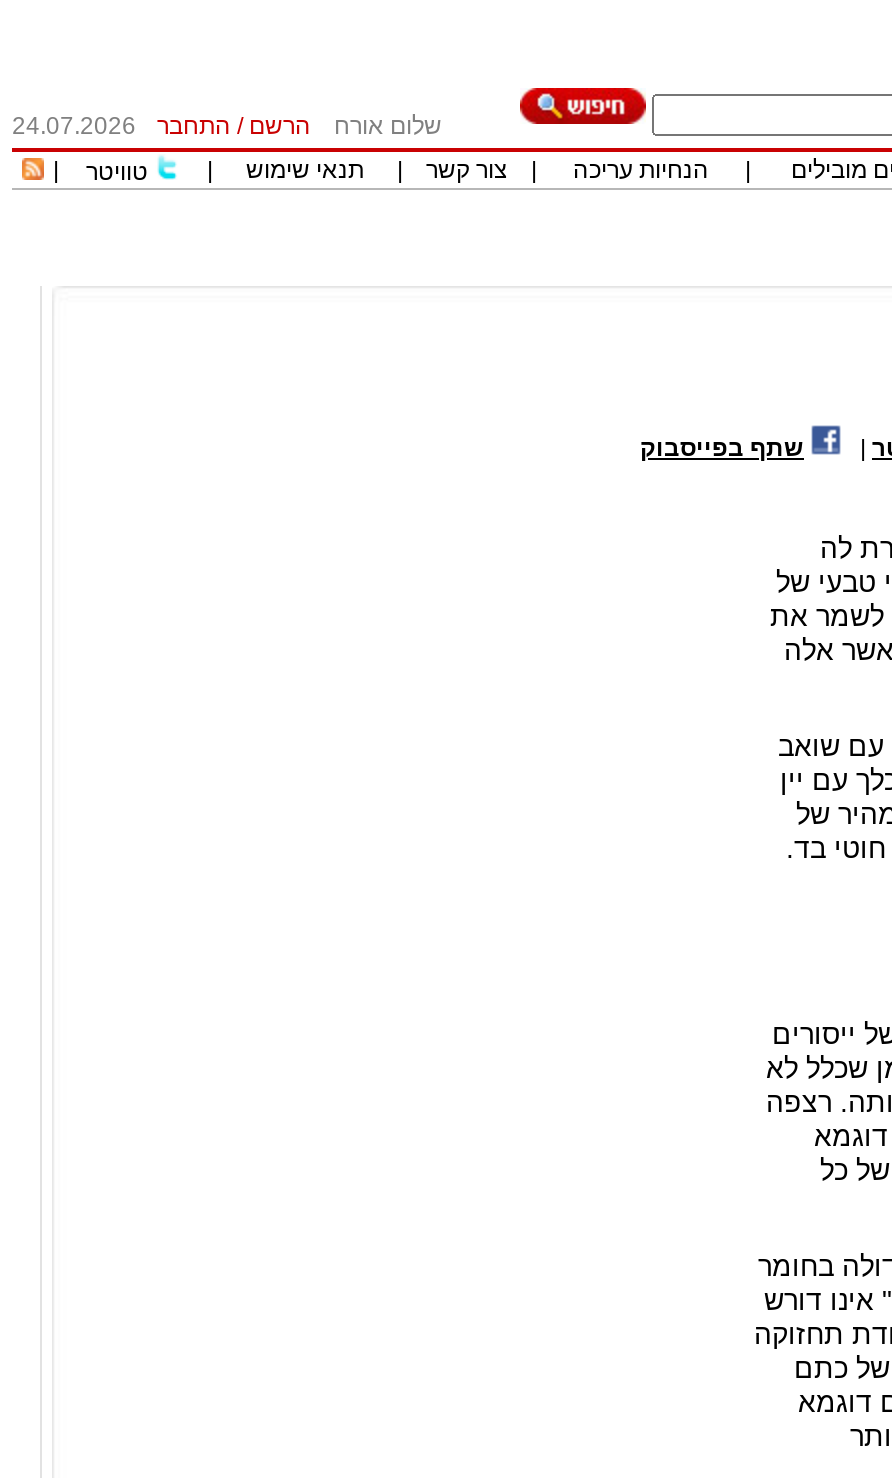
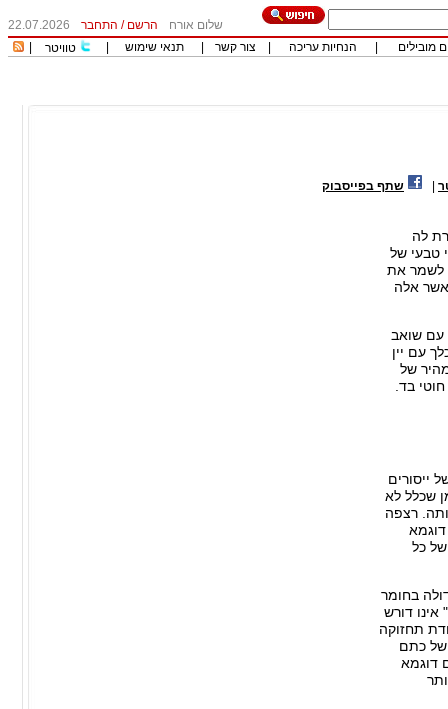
- שלום אורח הרשם / התחבר 24.07.2026
+ שלום אורח הרשם / התחבר 22.07.2026
